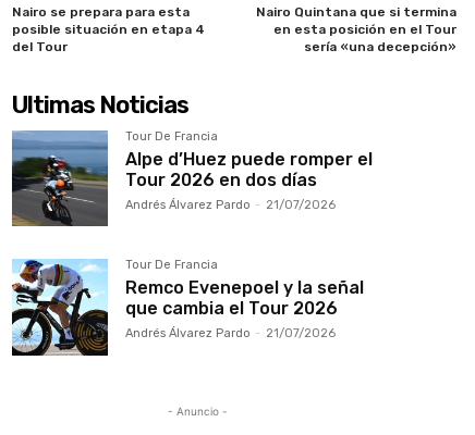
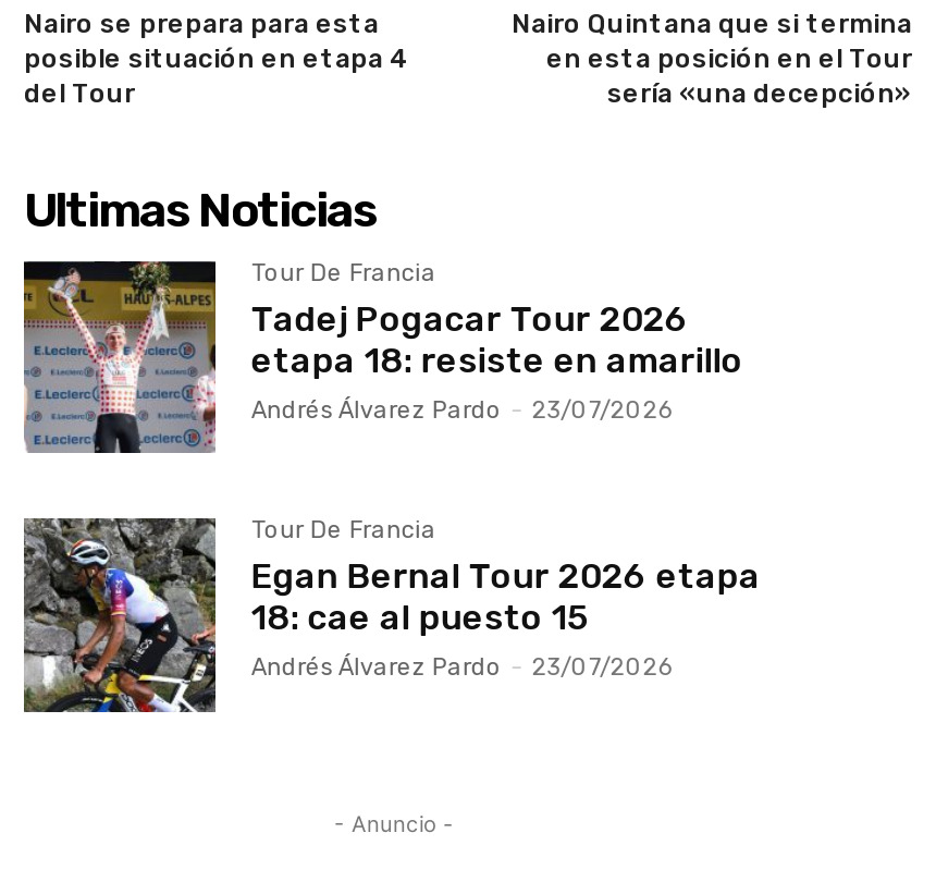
- [image]
- Alpe d’Huez puede romper el
- Tour 2026 en dos días
- Andrés Álvarez Pardo - 21/07/2026
+ [image]
+ Tadej Pogacar Tour 2026
+ etapa 18: resiste en amarillo
+ Andrés Álvarez Pardo - 23/07/2026

- [image]
- Remco Evenepoel y la señal
- que cambia el Tour 2026
- Andrés Álvarez Pardo - 21/07/2026
+ [image]
+ Egan Bernal Tour 2026 etapa
+ 18: cae al puesto 15
+ Andrés Álvarez Pardo - 23/07/2026
